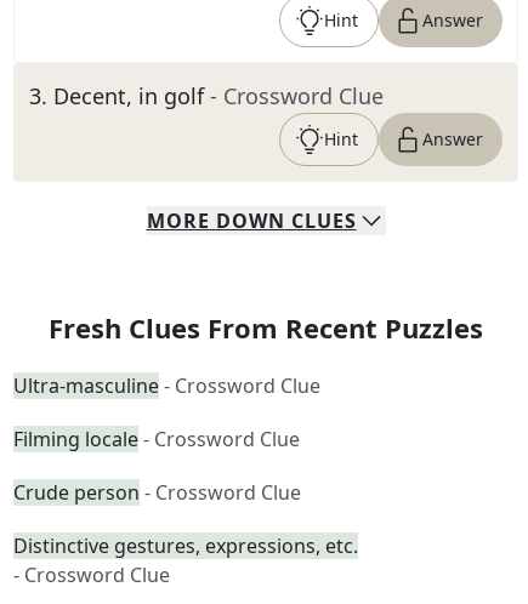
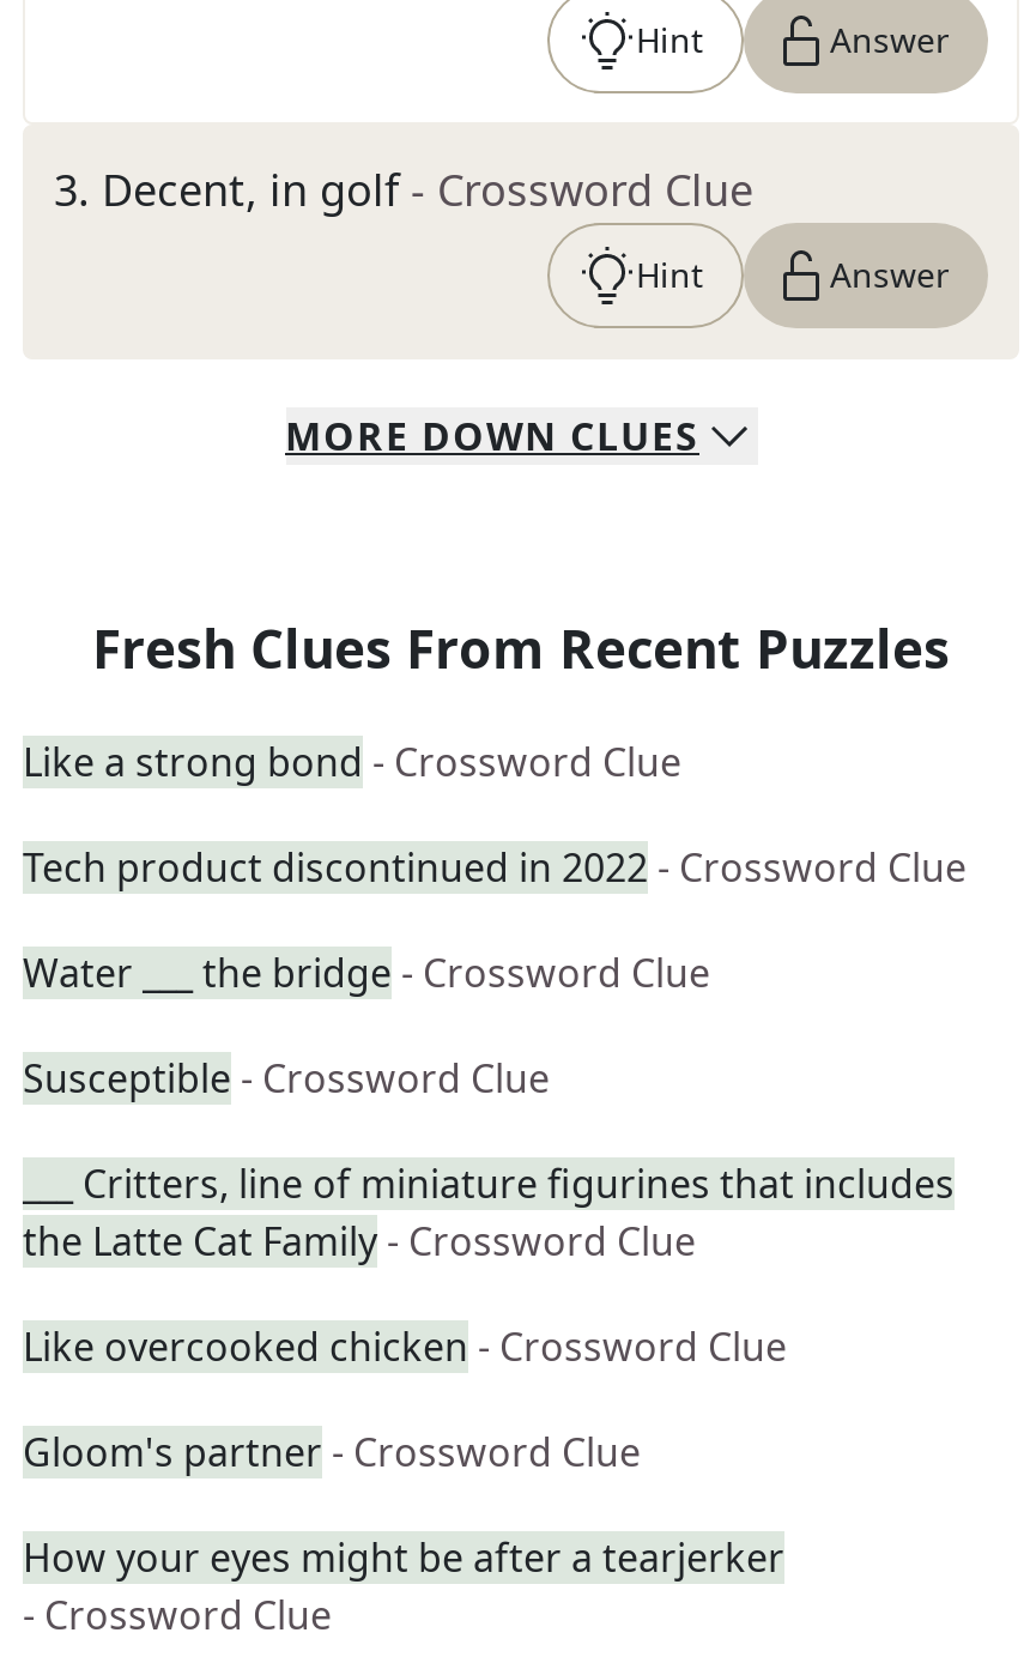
- Ultra-masculine - Crossword Clue
- Filming locale - Crossword Clue
- Crude person - Crossword Clue
- Distinctive gestures, expressions, etc.
+ Like a strong bond - Crossword Clue
+ Tech product discontinued in 2022 - Crossword Clue
+ Water ___ the bridge - Crossword Clue
+ Susceptible - Crossword Clue
+ ___ Critters, line of miniature figurines that includes
+ the Latte Cat Family - Crossword Clue
+ Like overcooked chicken - Crossword Clue
+ Gloom's partner - Crossword Clue
+ How your eyes might be after a tearjerker
